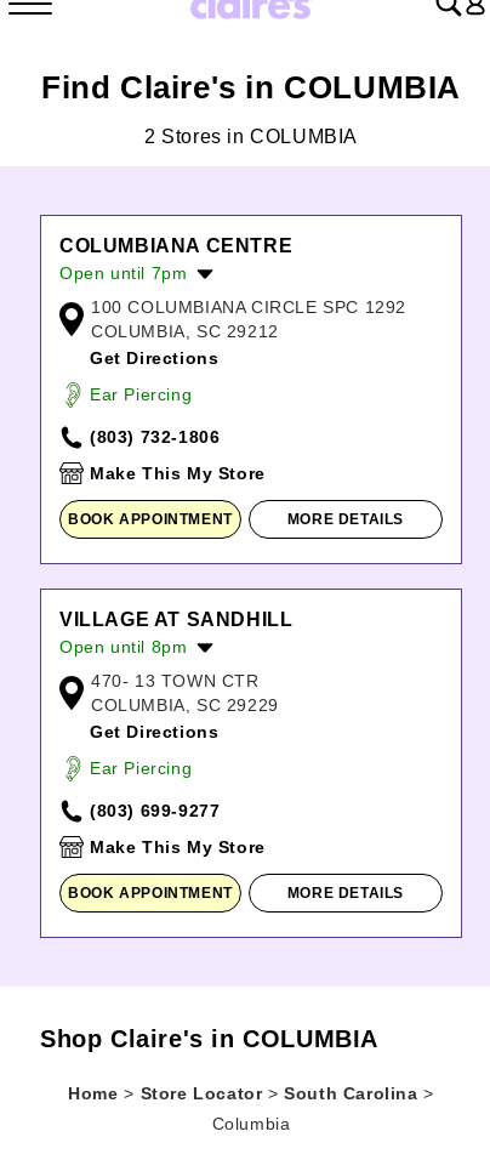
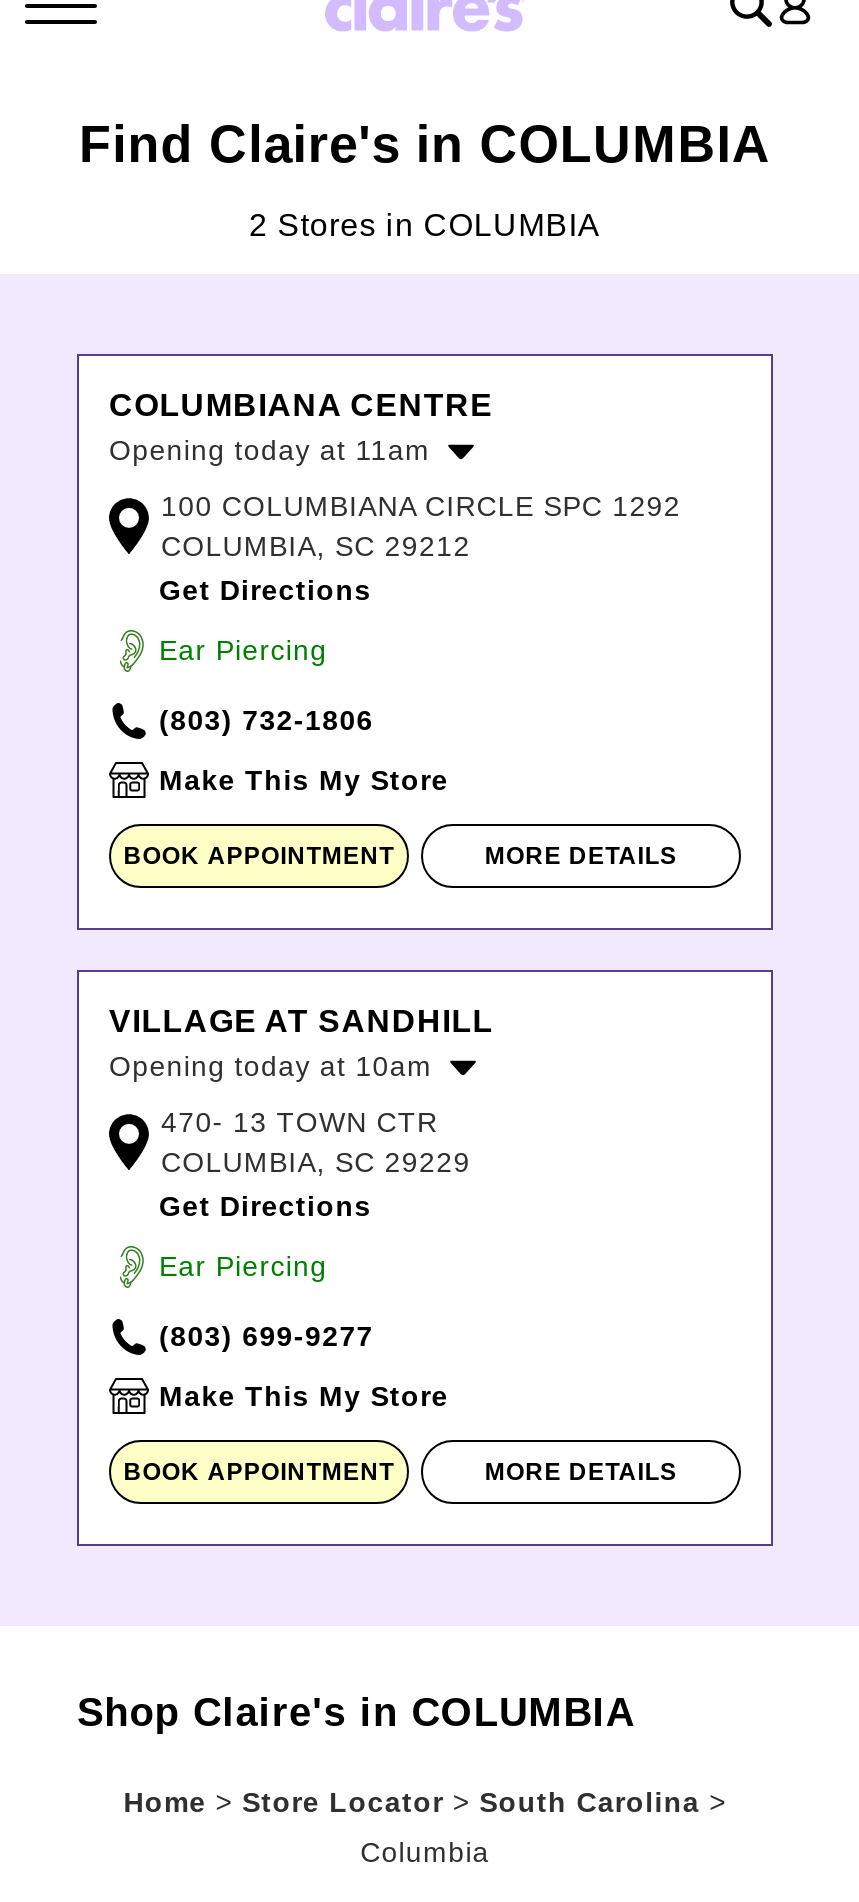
- Open until 7pm
+ Opening today at 11am

- Open until 8pm
+ Opening today at 10am
